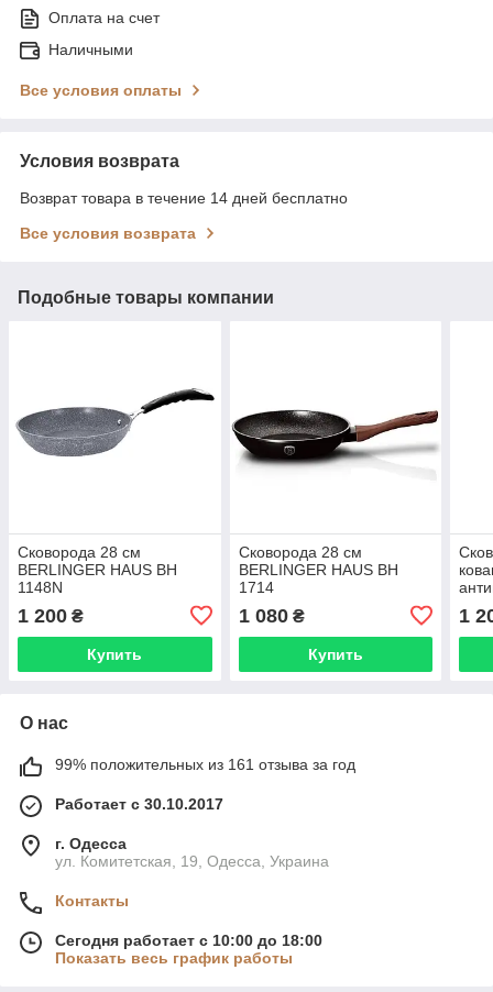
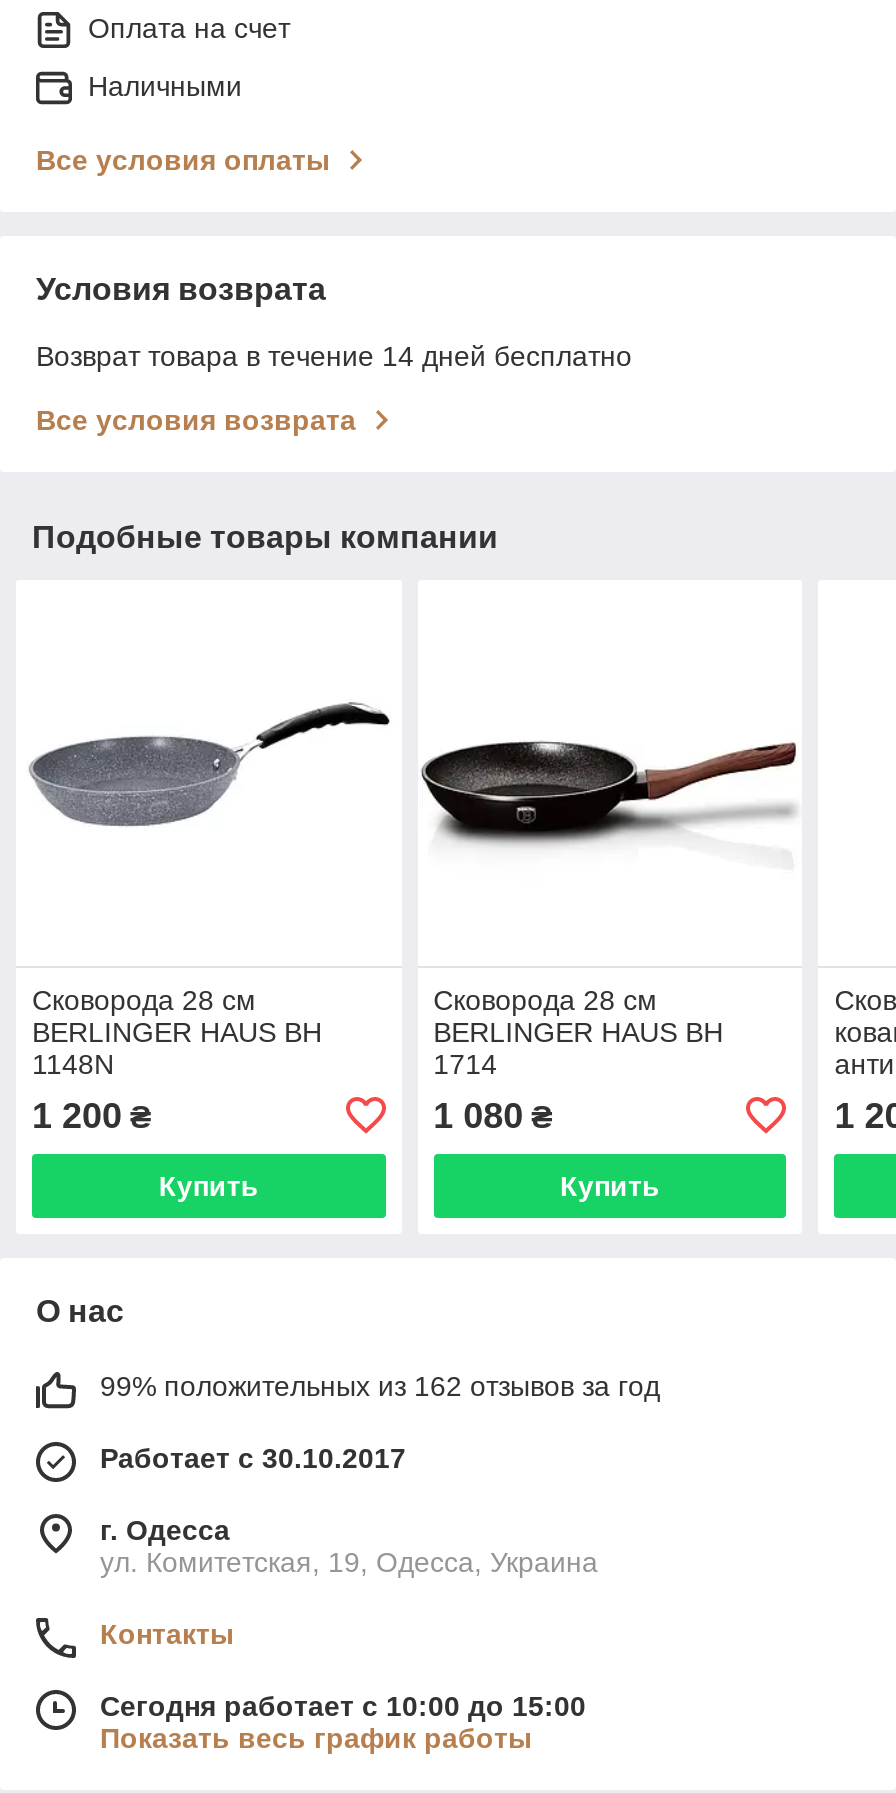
- 99% положительных из 161 отзыва за год
+ 99% положительных из 162 отзывов за год

- Сегодня работает с 10:00 до 18:00
+ Сегодня работает с 10:00 до 15:00
